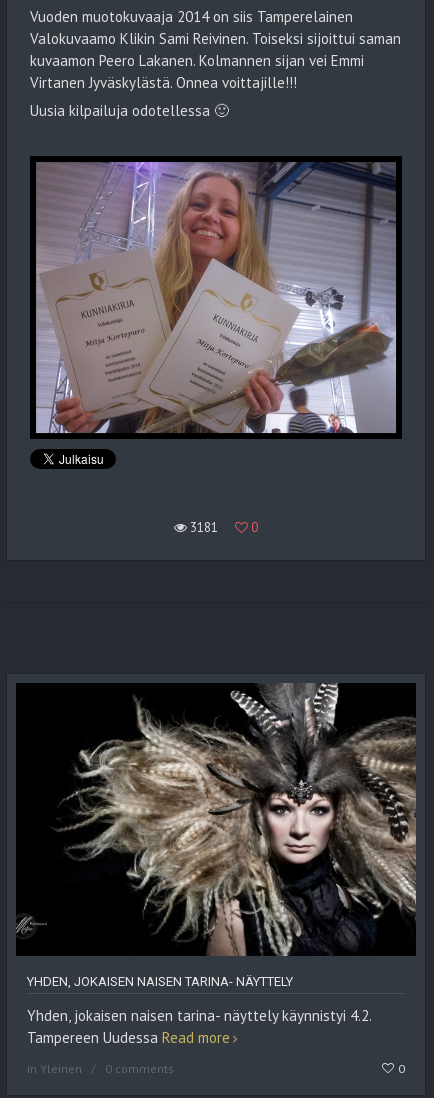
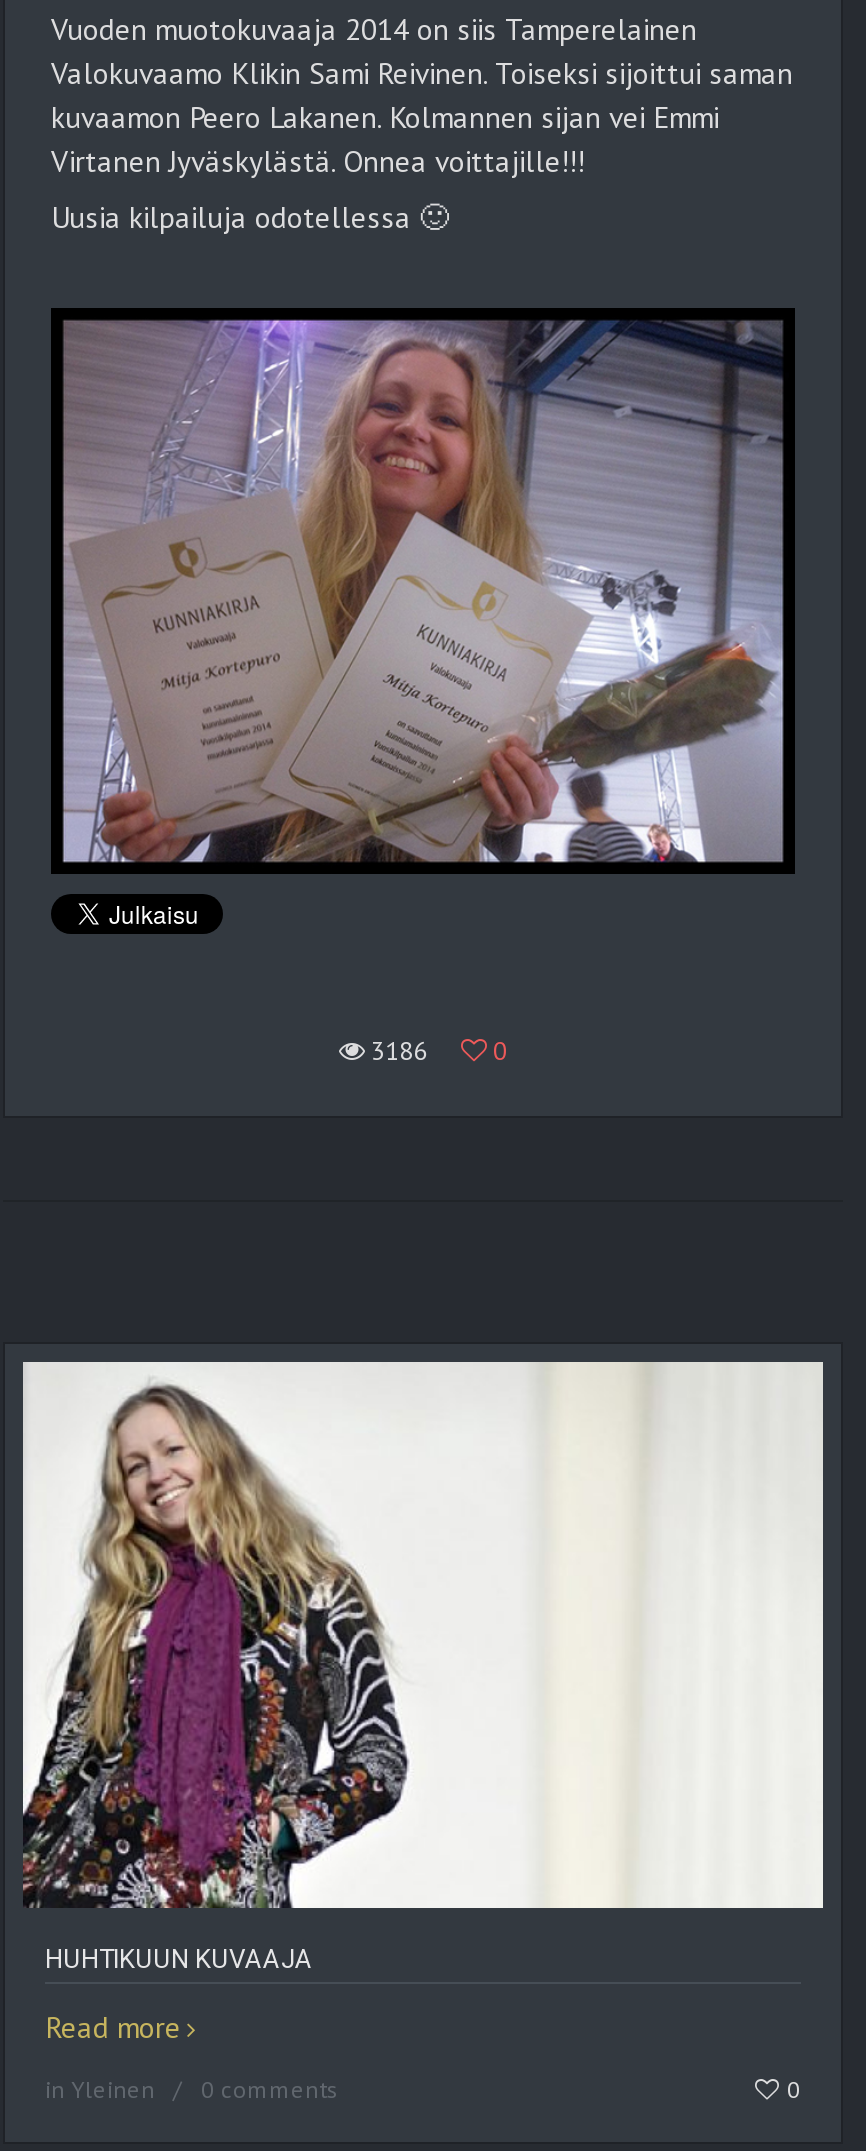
- 3181 0
+ 3186 0

- [image]
- YHDEN, JOKAISEN NAISEN TARINA- NÄYTTELY
+ [image]
+ HUHTIKUUN KUVAAJA

- Yhden, jokaisen naisen tarina- näyttely käynnistyi 4.2.
- Tampereen Uudessa Read more
+ Read more
